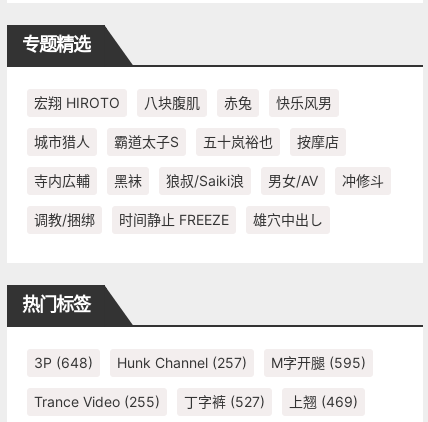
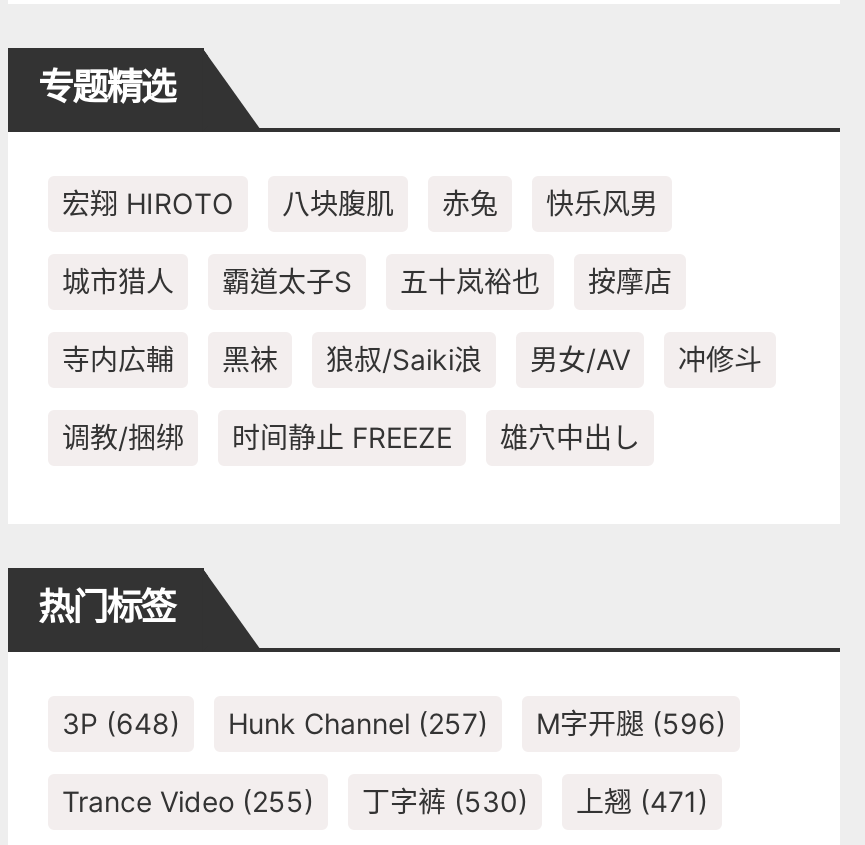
- 3P (648) Hunk Channel (257) M字开腿(595)
+ 3P (648) Hunk Channel (257) M字开腿(596)

- 丁字裤(527)
+ 丁字裤(530)

- 上翘(469)
+ 上翘(471)
